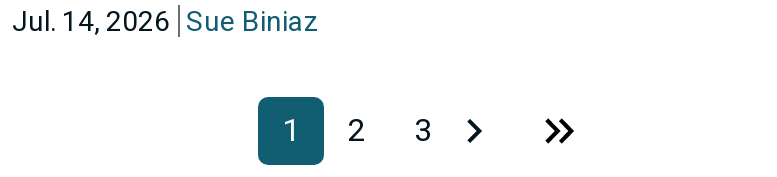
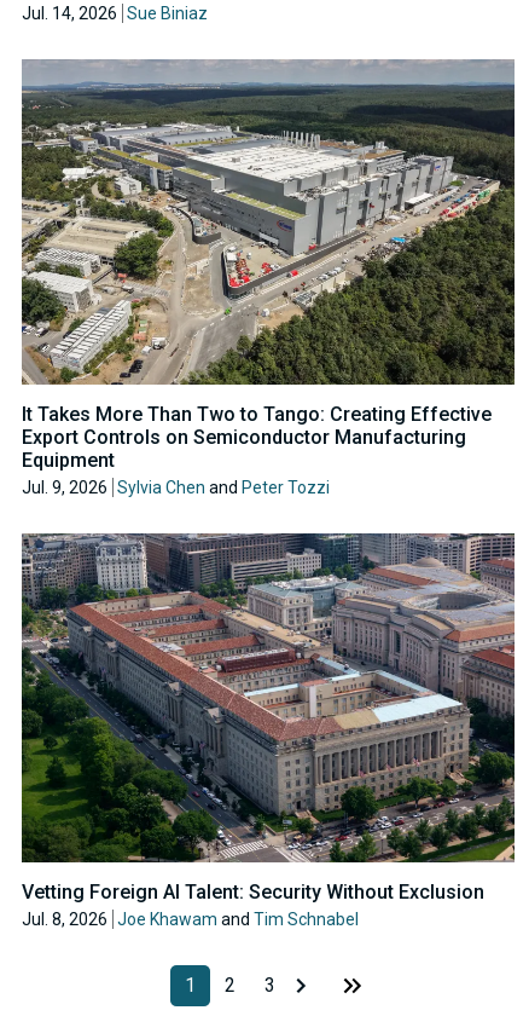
+ [image]
+ It Takes More Than Two to Tango: Creating Effective
+ Export Controls on Semiconductor Manufacturing
+ Equipment
+ Jul. 9, 2026 Sylvia Chen and Peter Tozzi

+ [image]
+ Vetting Foreign AI Talent: Security Without Exclusion
+ Jul. 8, 2026 Joe Khawam and Tim Schnabel
